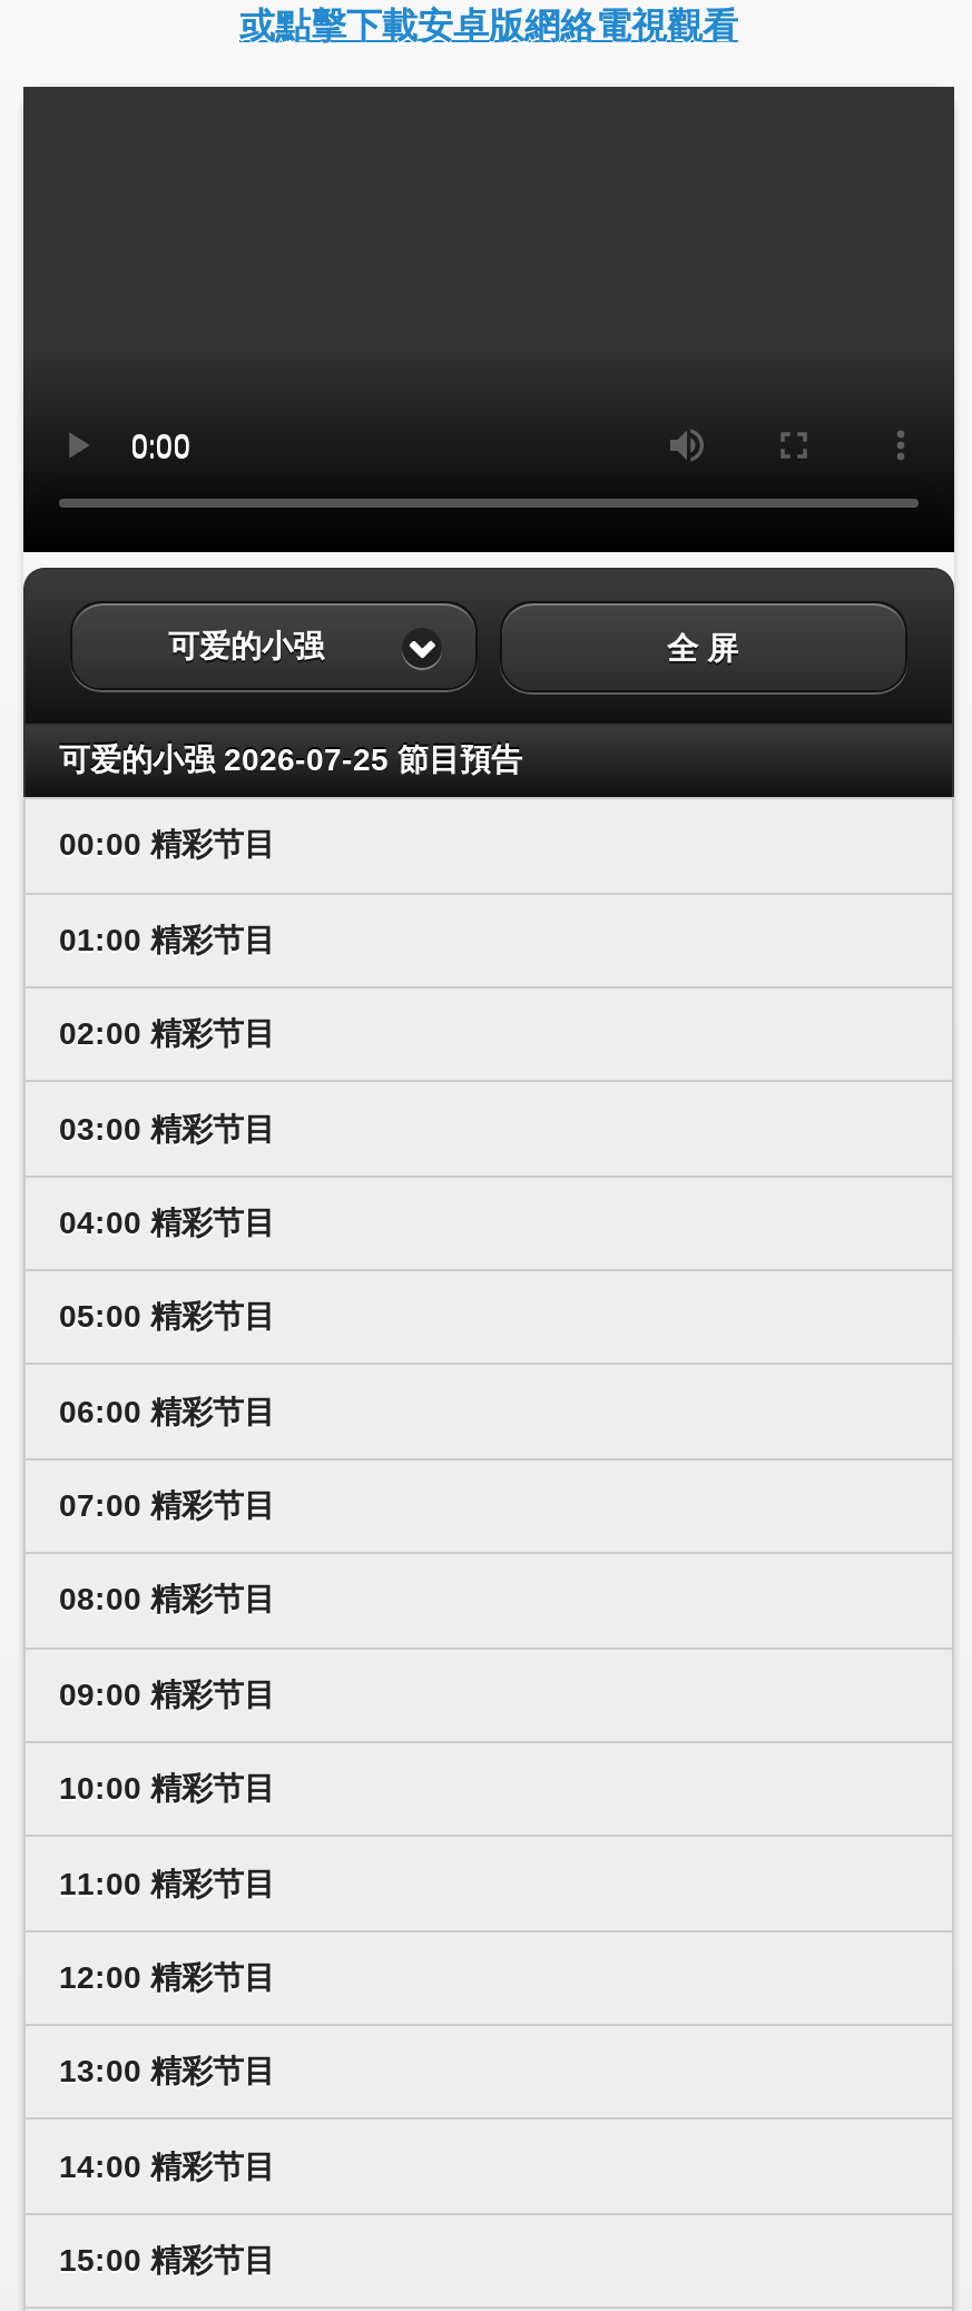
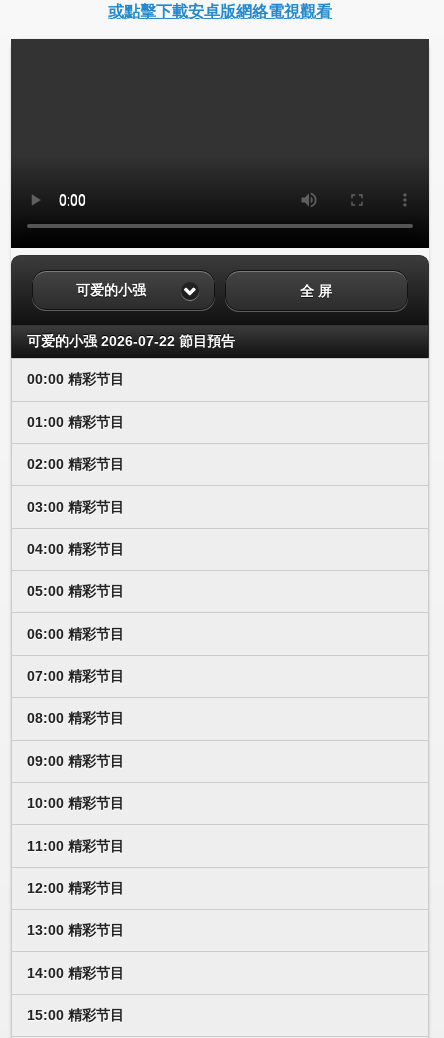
- 可爱的小强 2026-07-25 節目預告
+ 可爱的小强 2026-07-22 節目預告
